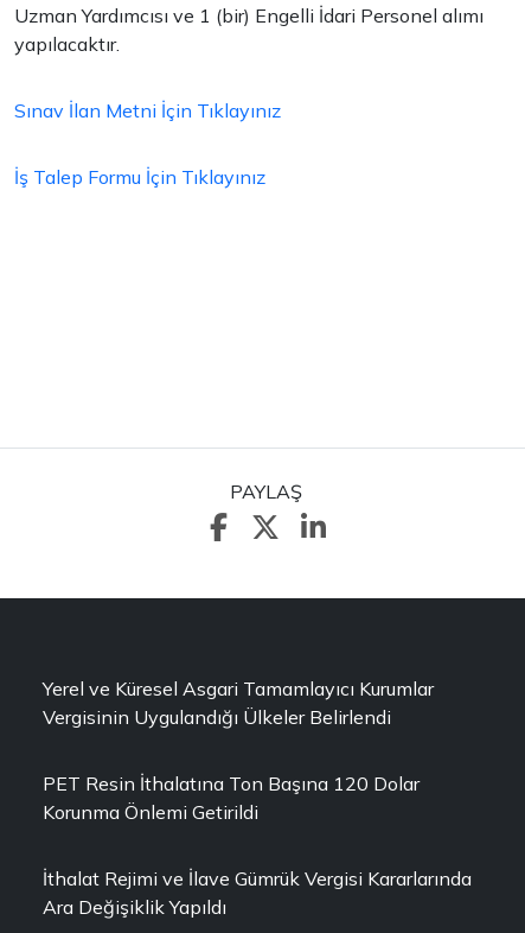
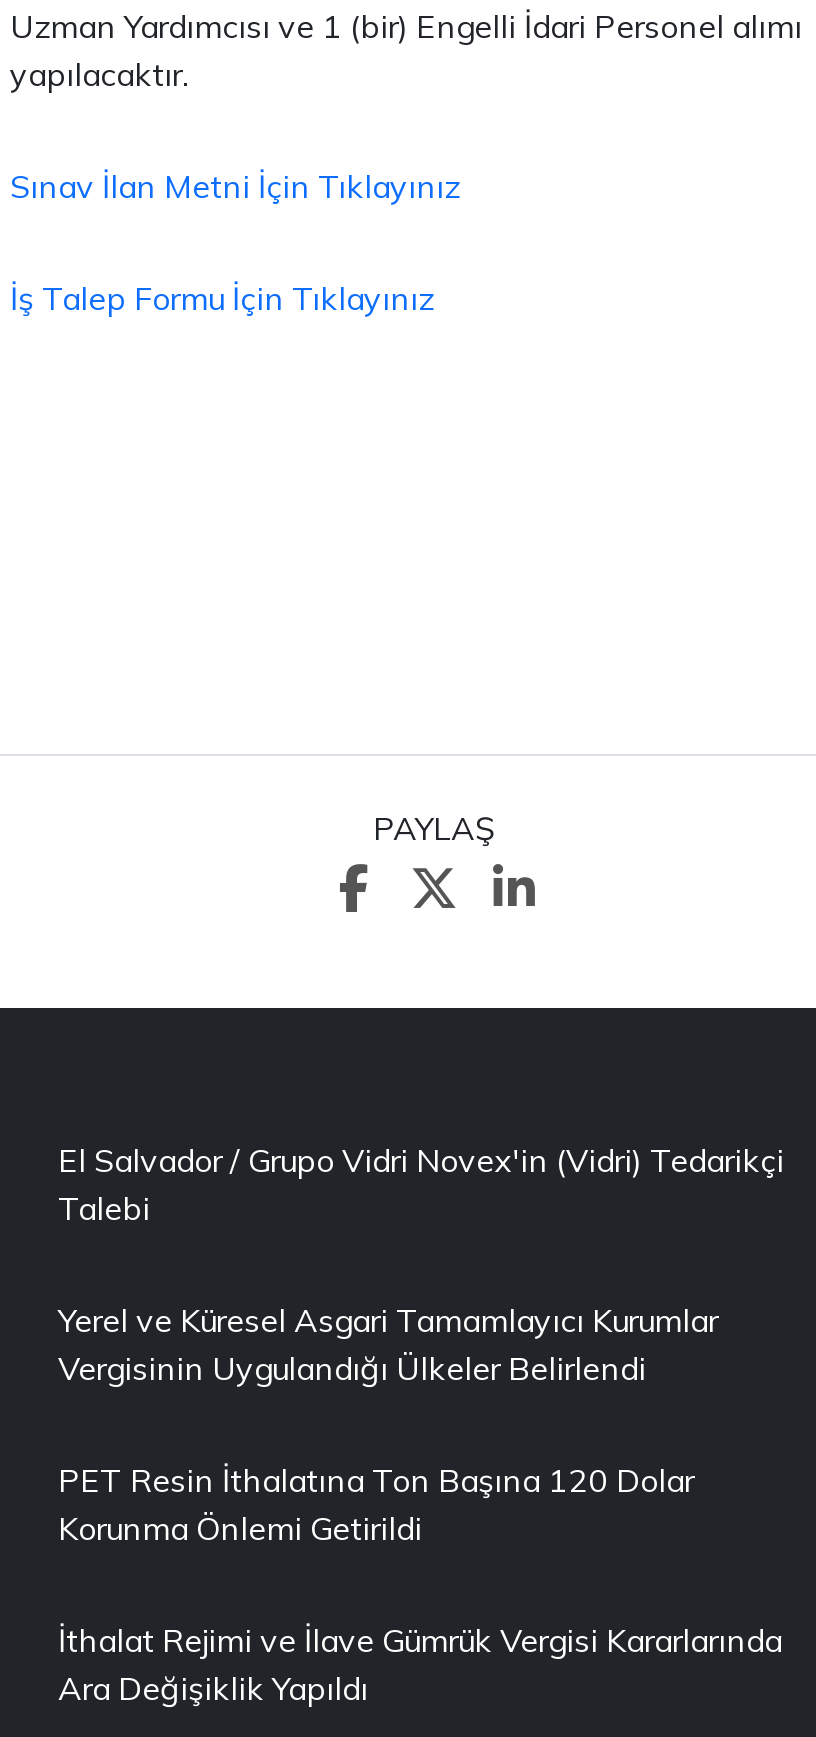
+ El Salvador / Grupo Vidri Novex'in (Vidri) Tedarikçi
+ Talebi
